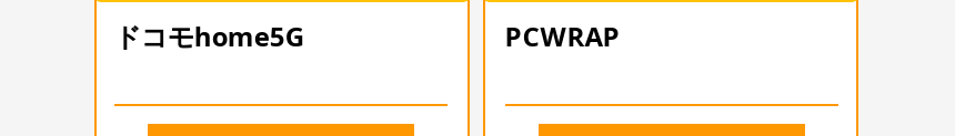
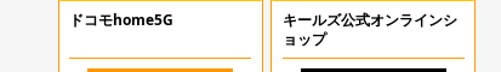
- PCWRAP
+ キールズ公式オンラインシ
+ ョップ
